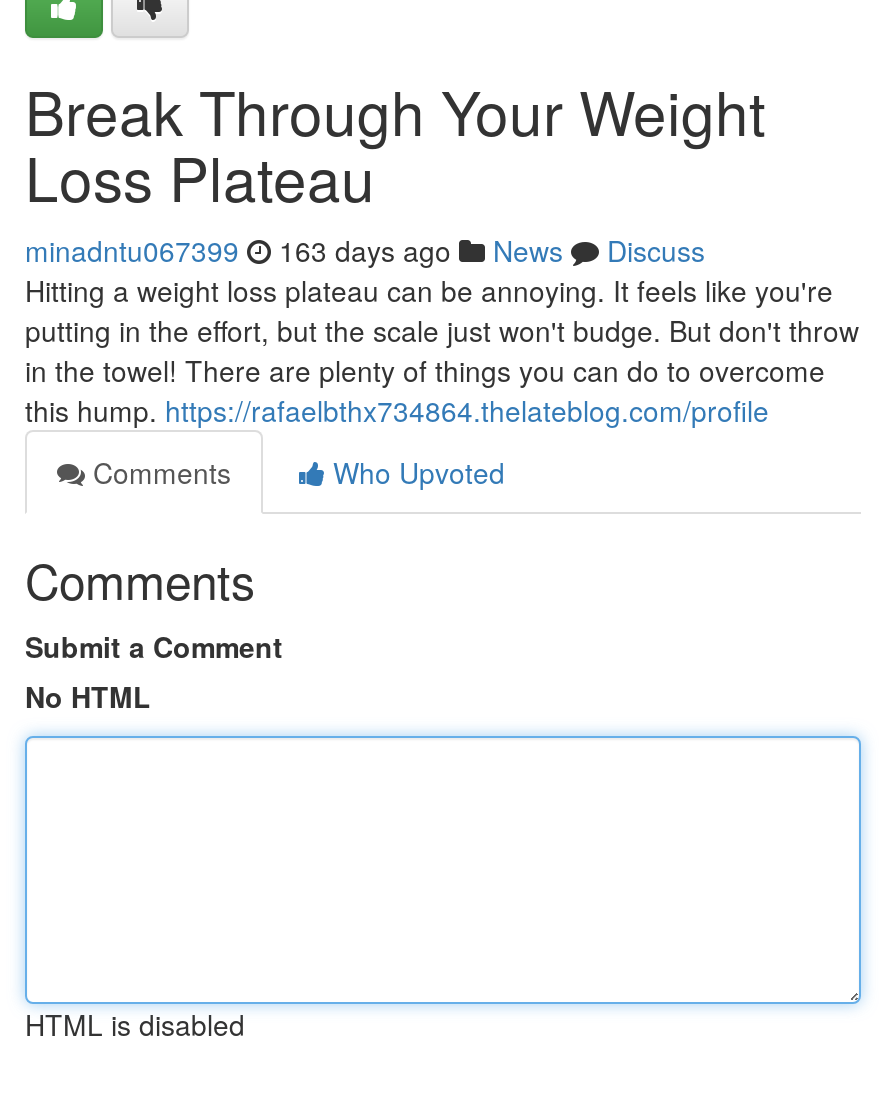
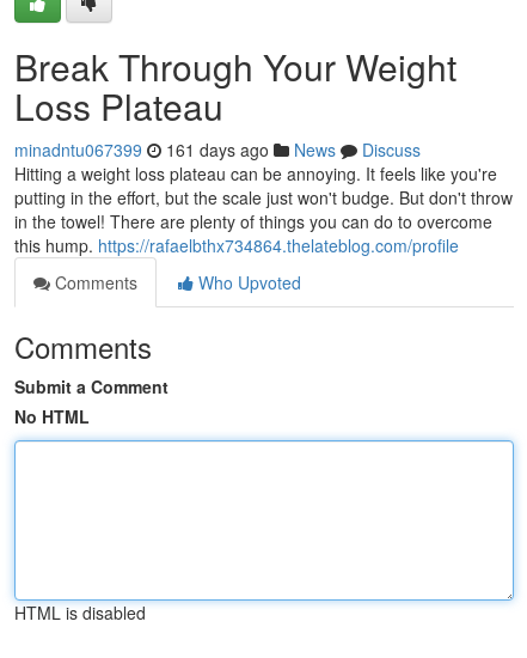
- minadntu067399 163 days ago News Discuss
+ minadntu067399 161 days ago News Discuss
